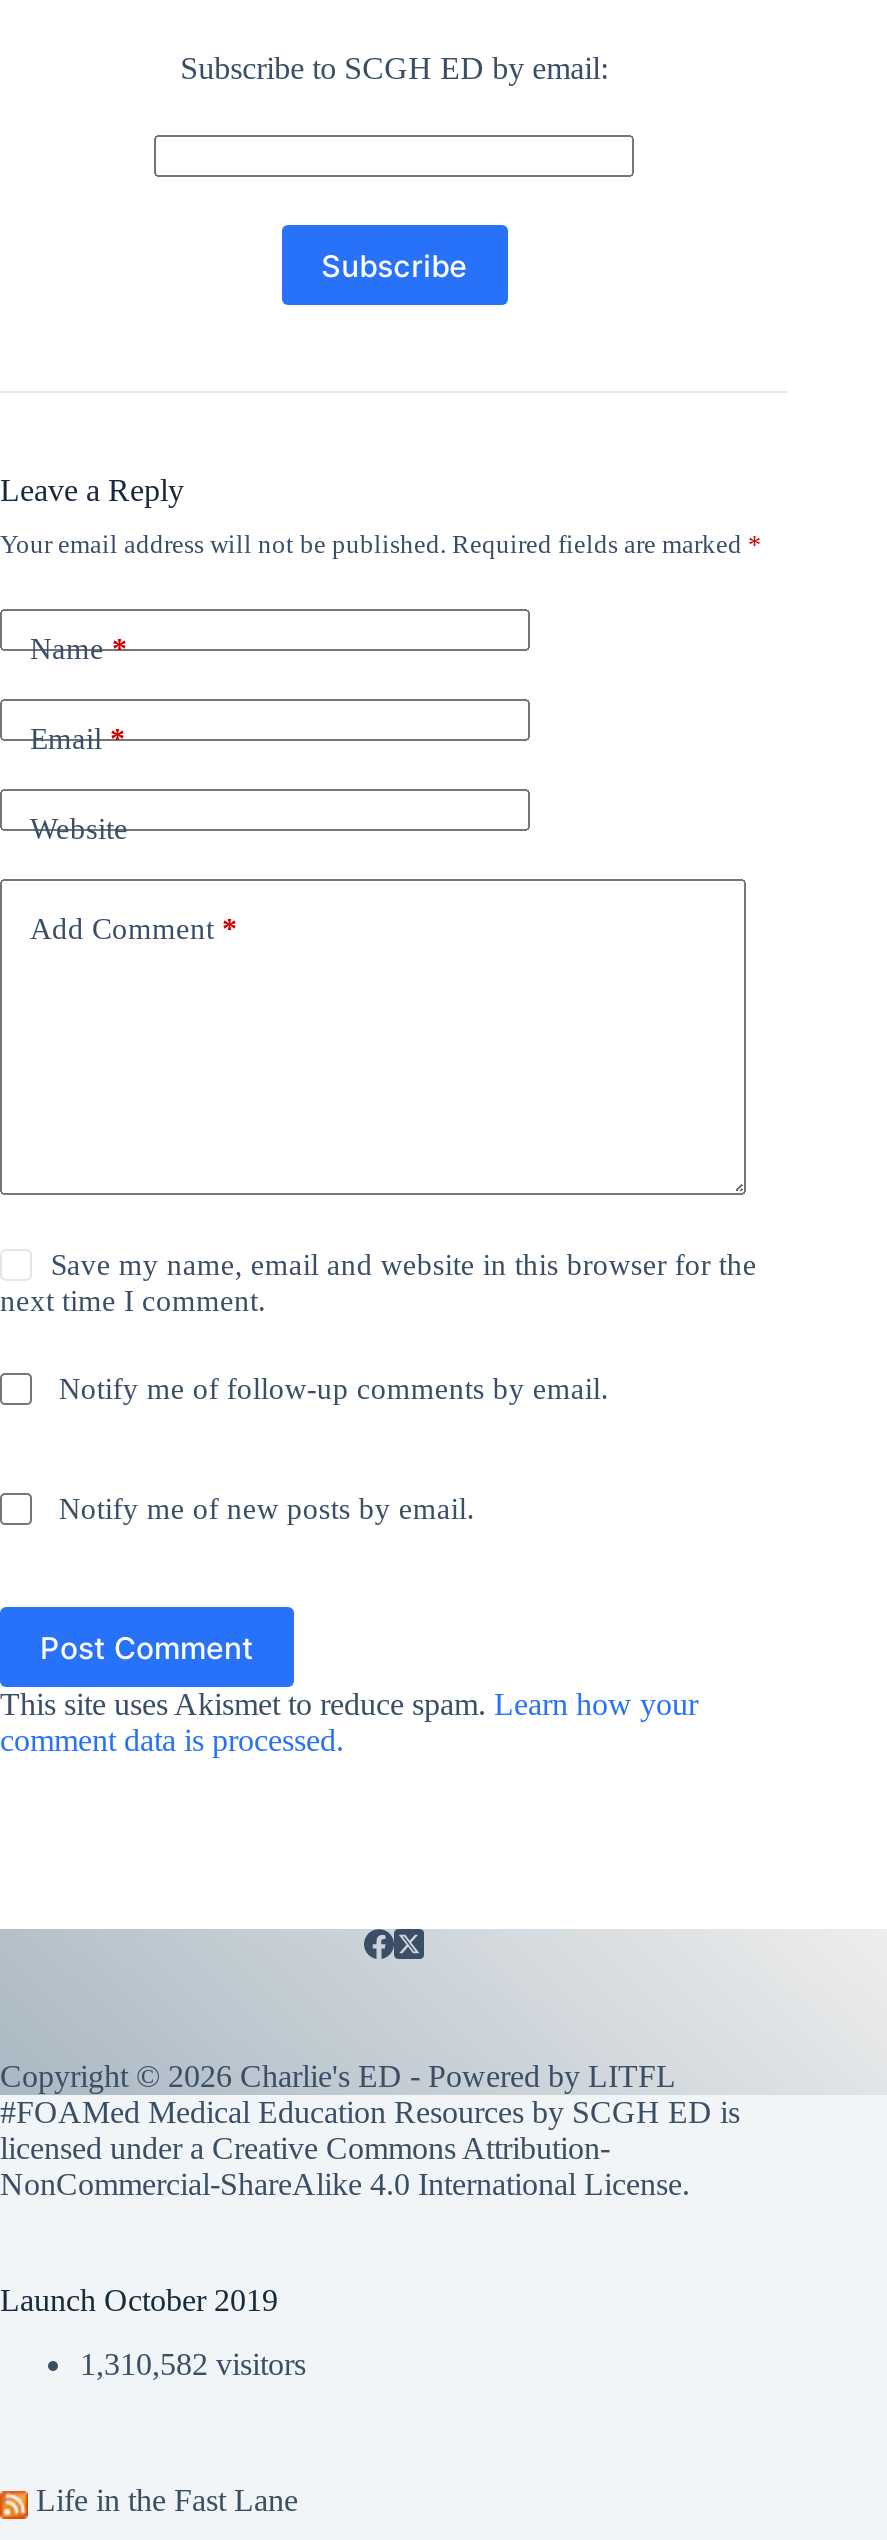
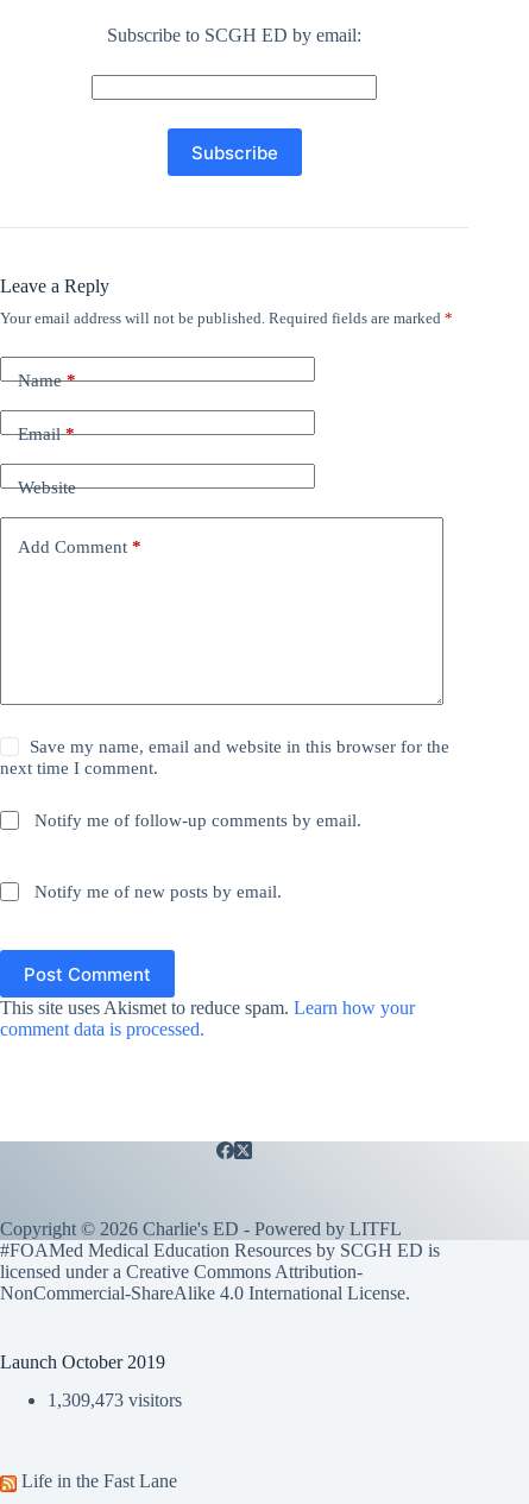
- 1,310,582 visitors
+ 1,309,473 visitors
